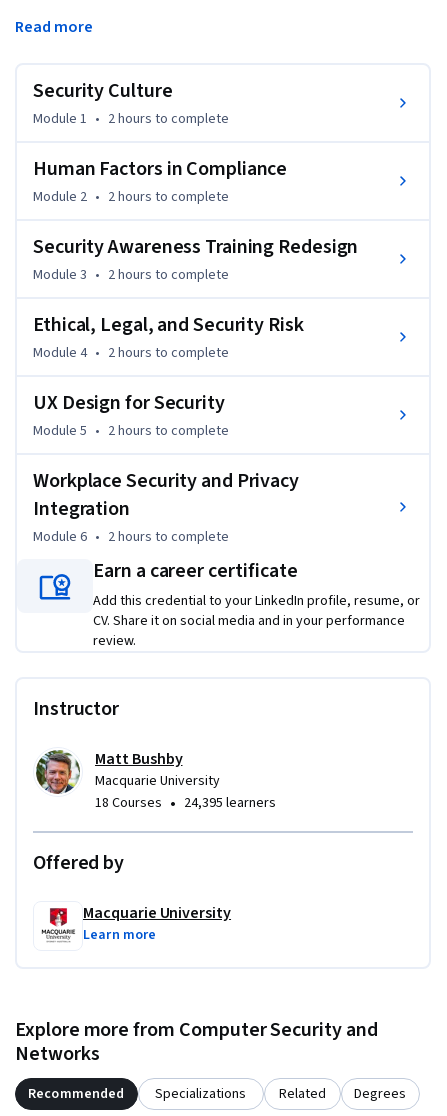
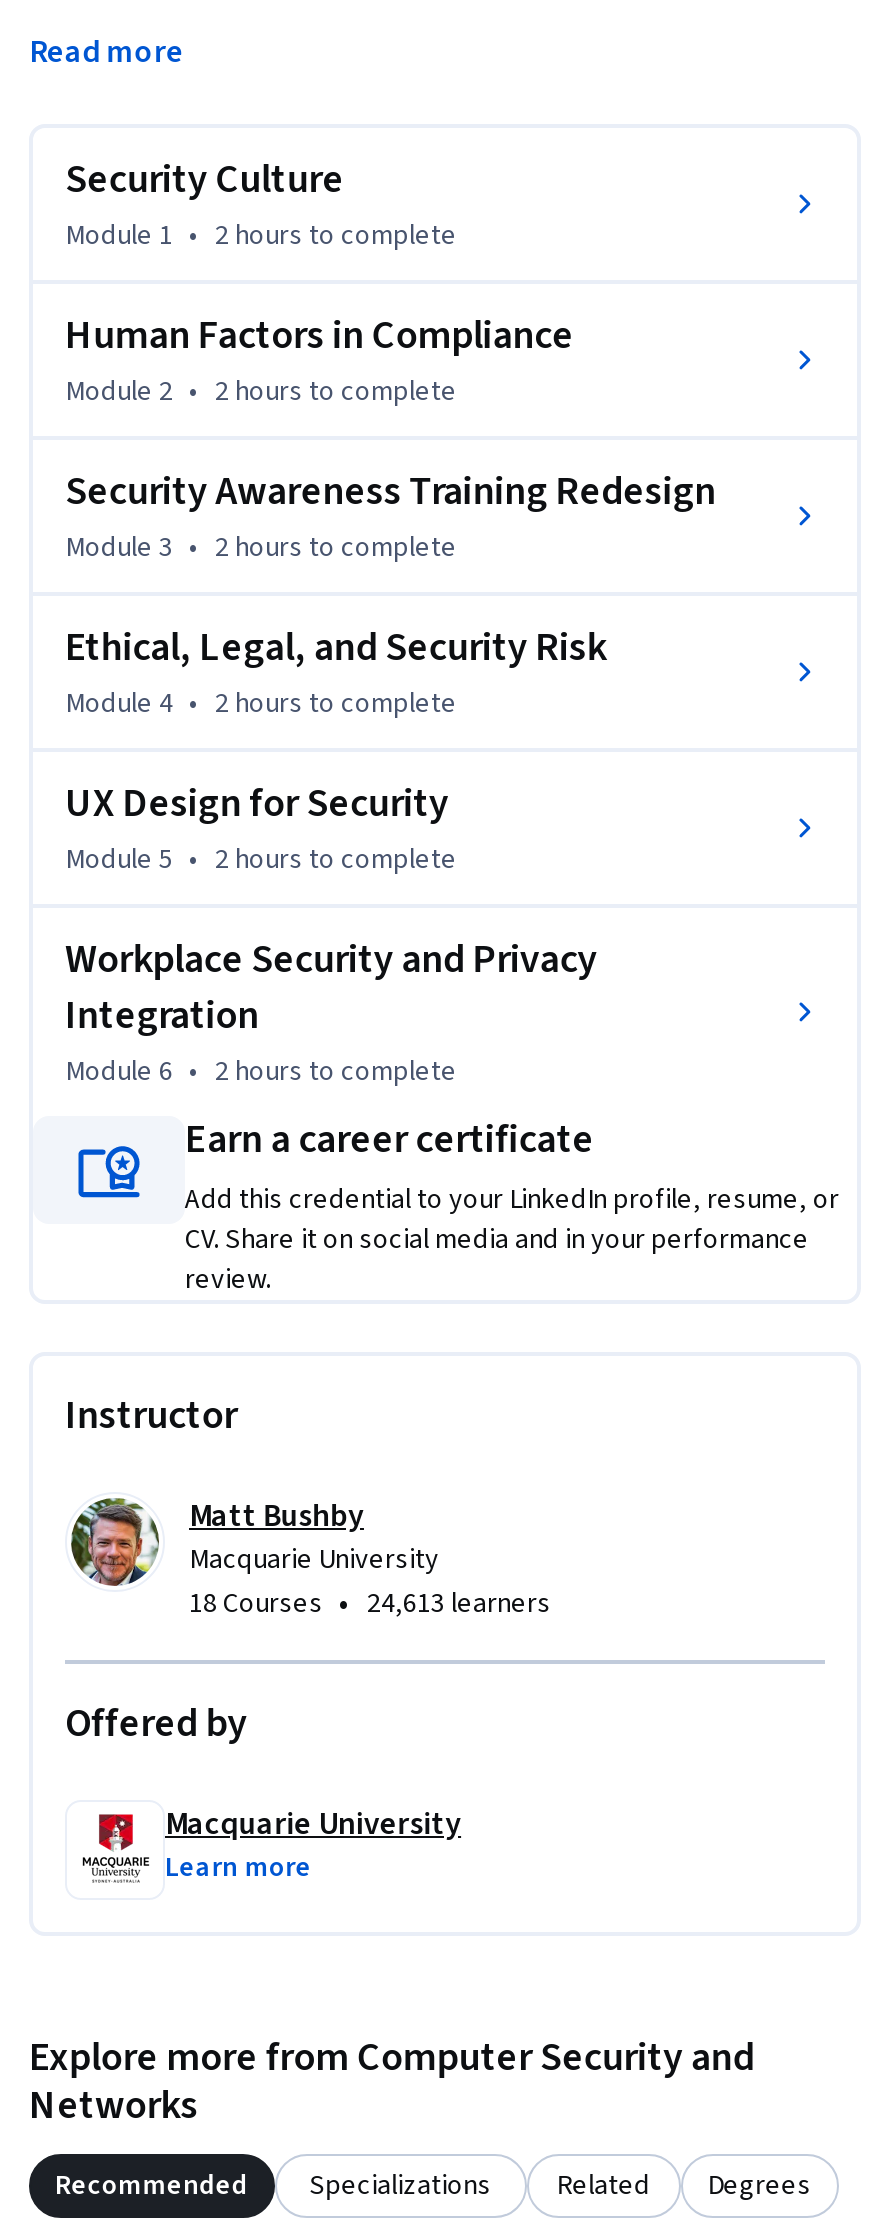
- 18 Courses • 24,395 learners
+ 18 Courses • 24,613 learners
